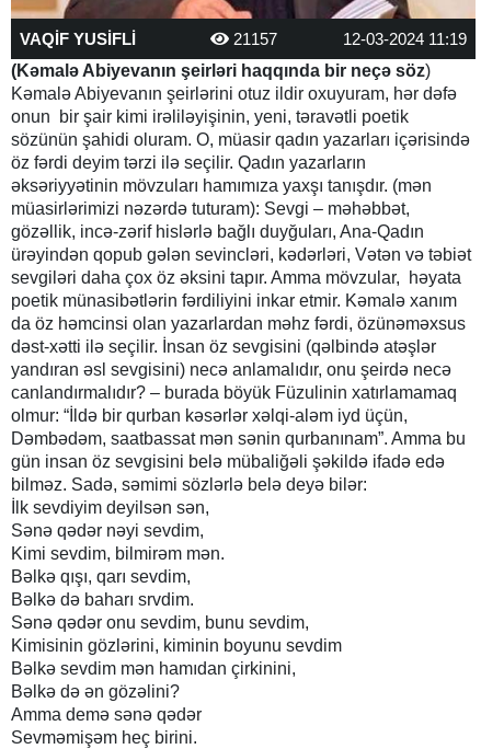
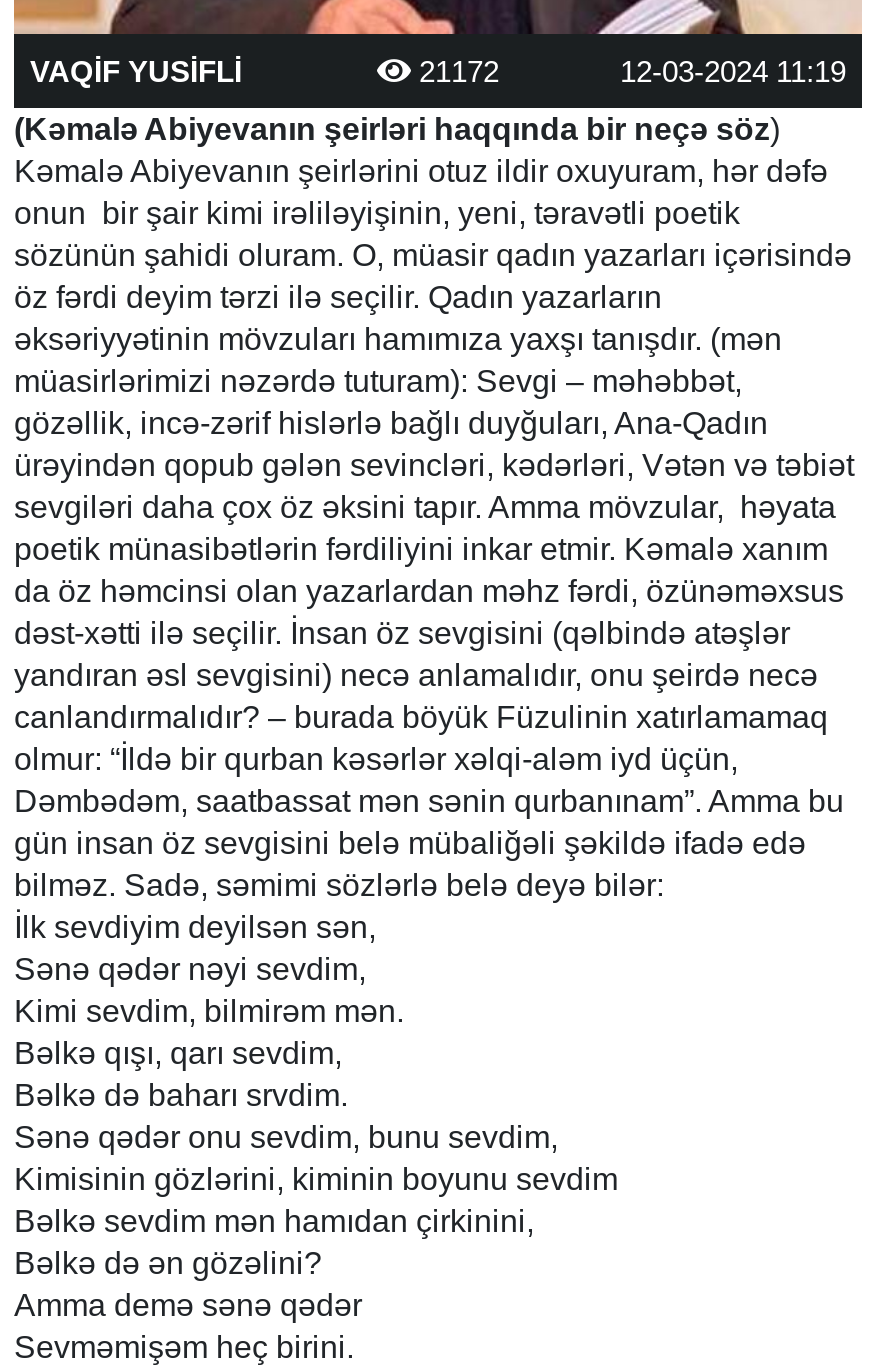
- 21157
+ 21172
